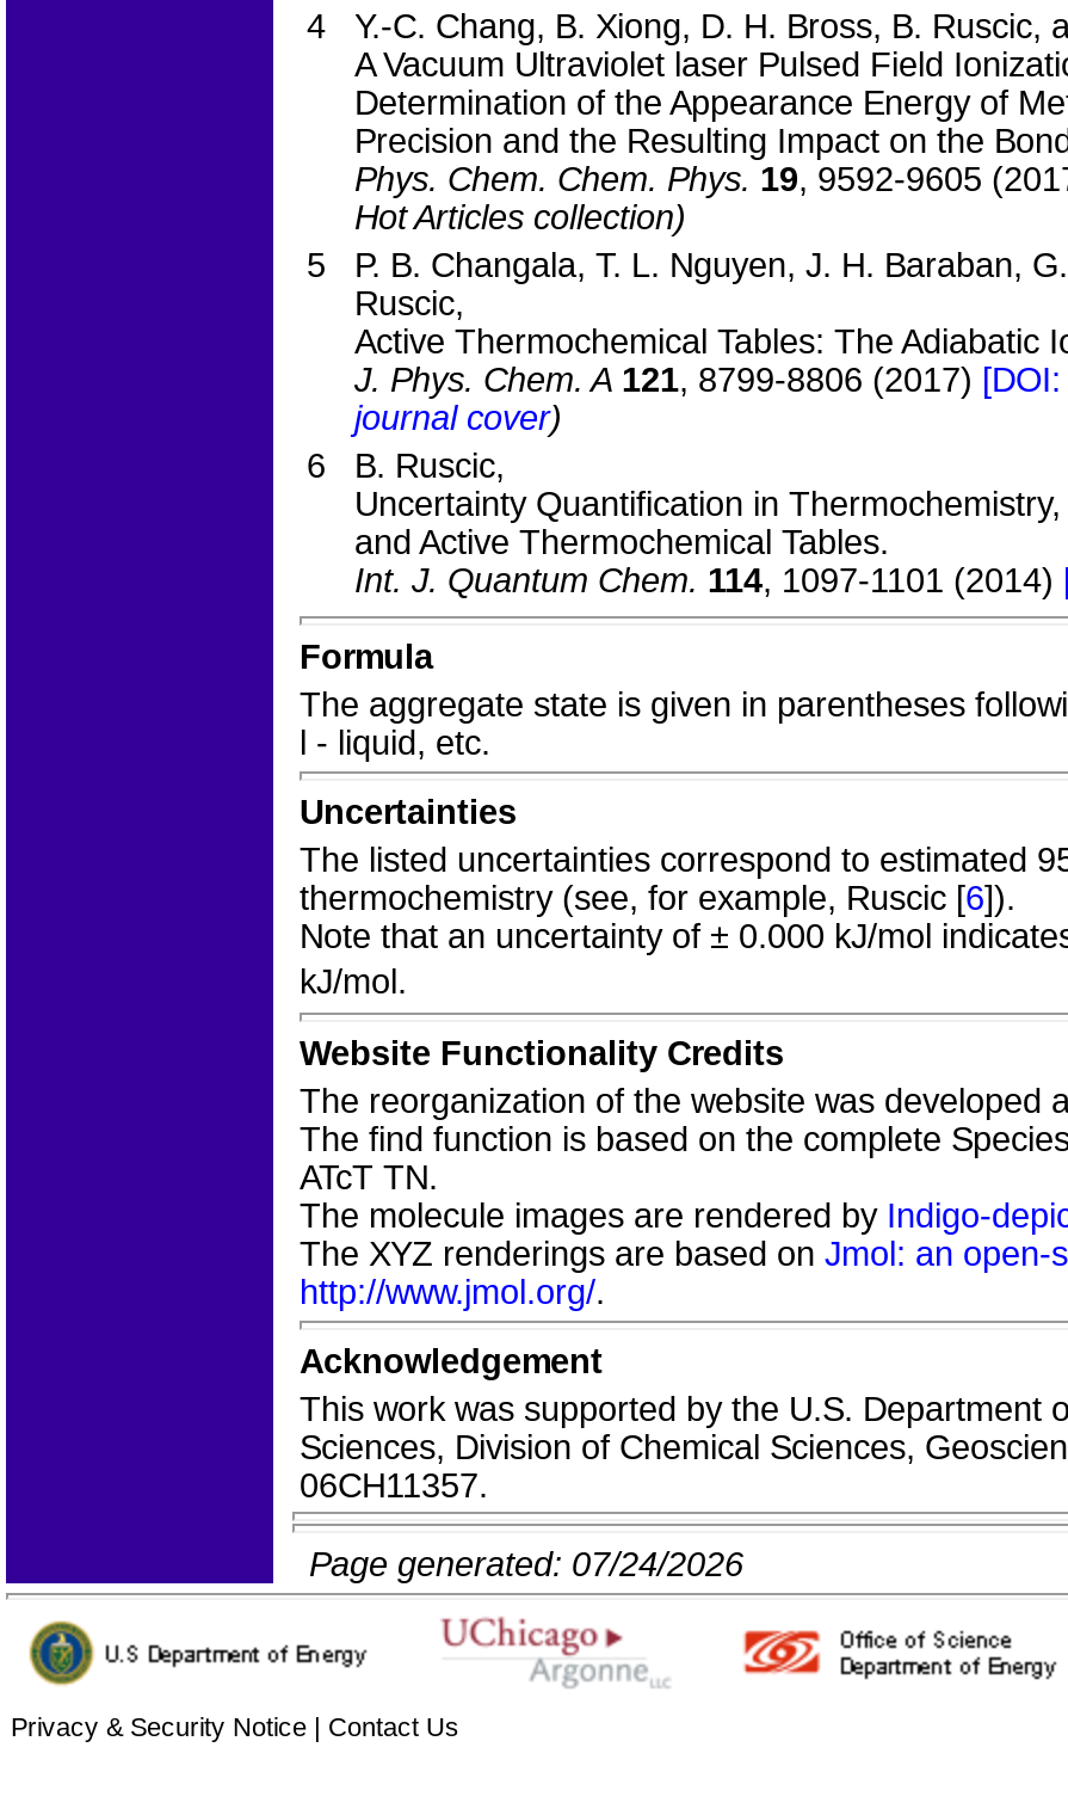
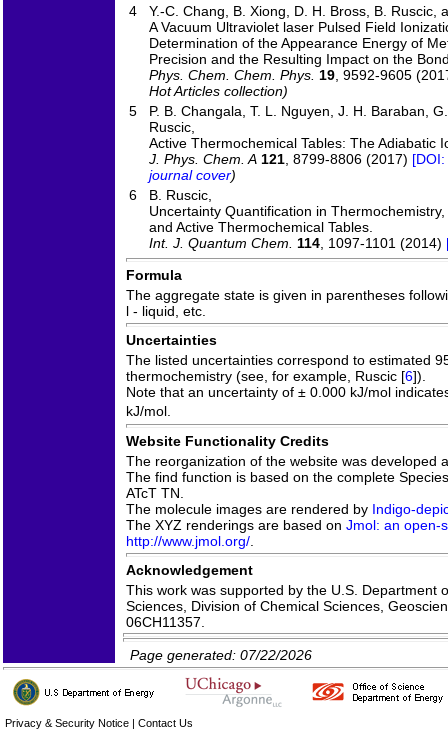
- Page generated: 07/24/2026
+ Page generated: 07/22/2026
